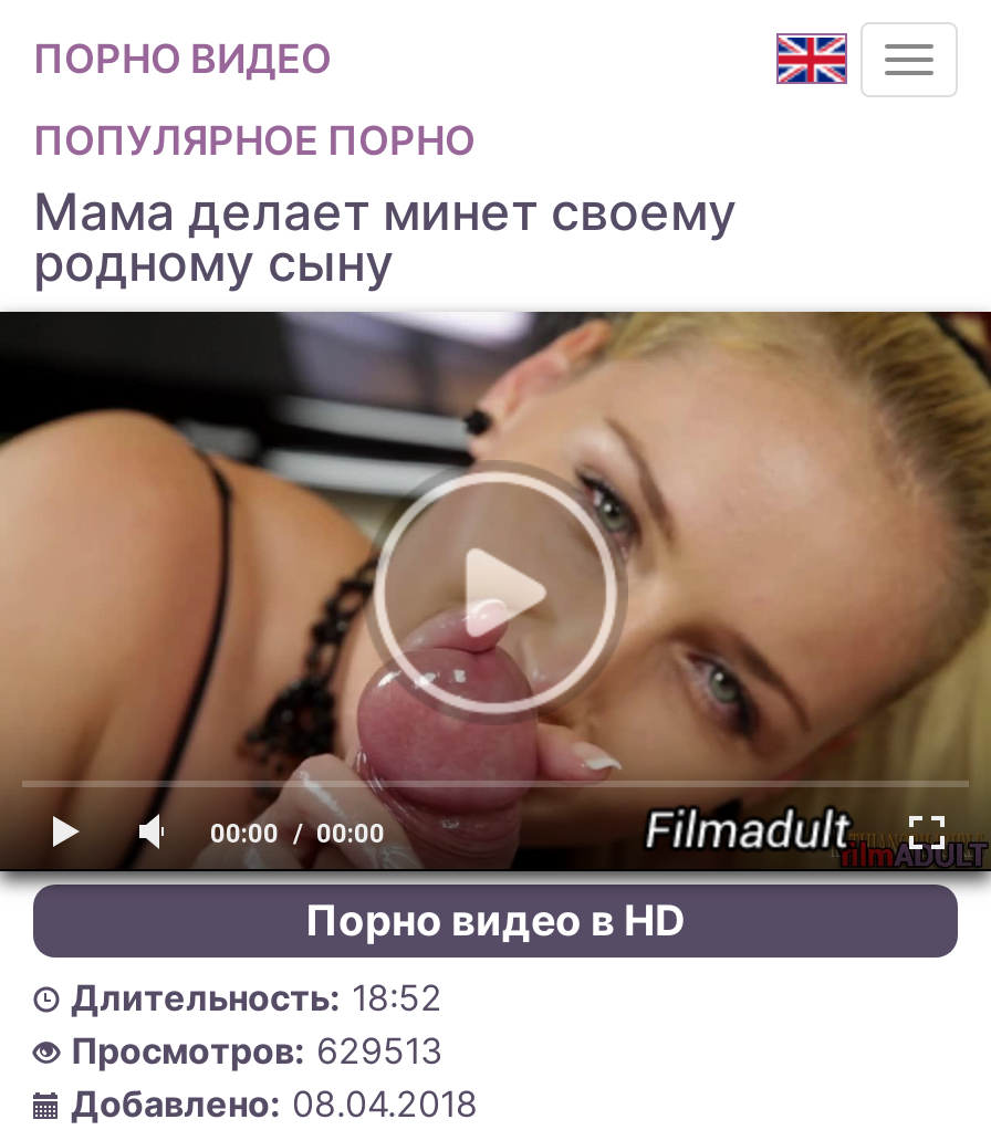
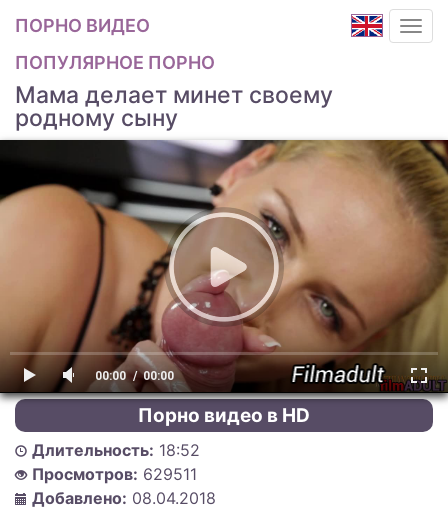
- Просмотров: 629513
+ Просмотров: 629511
